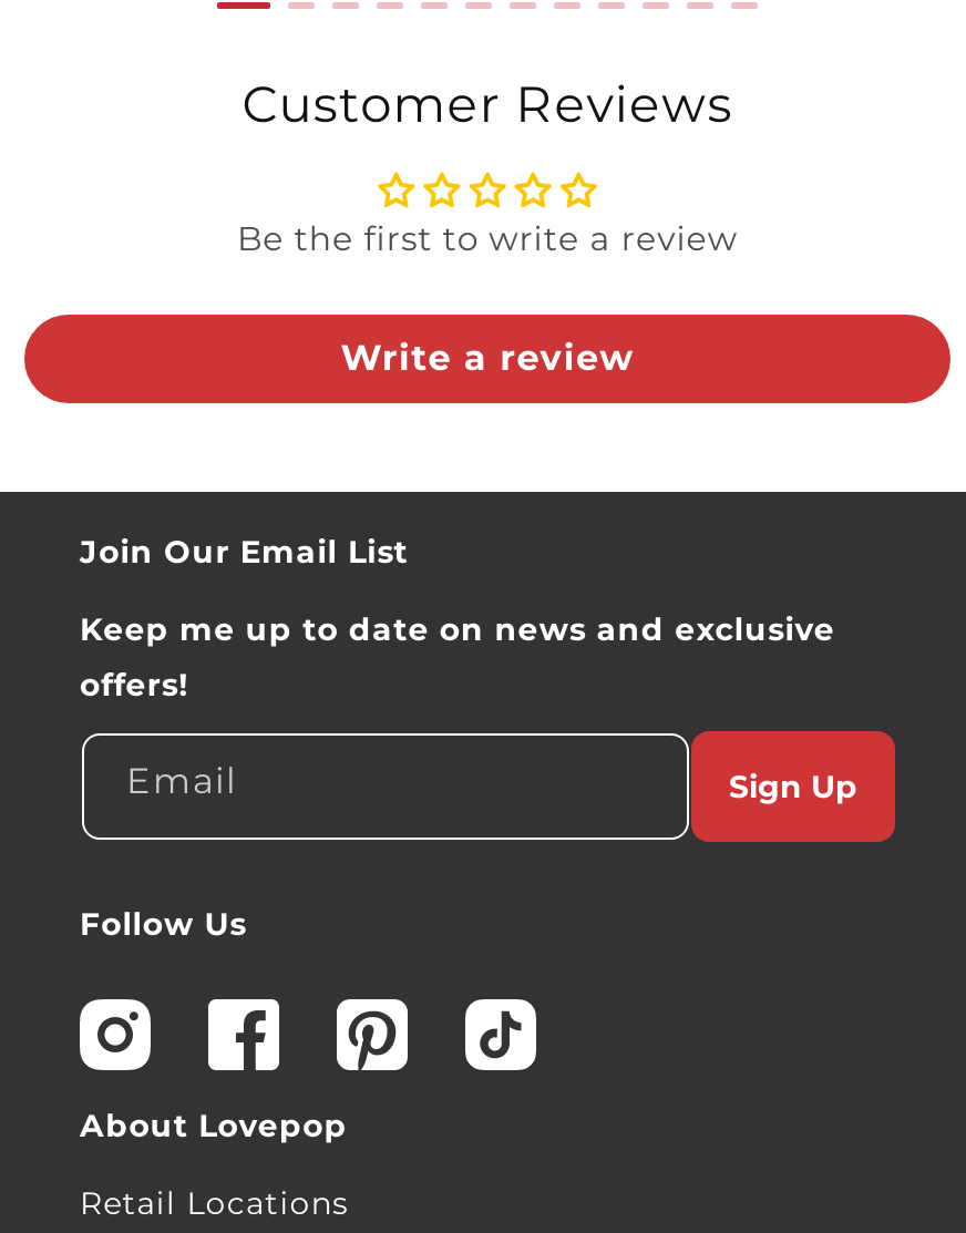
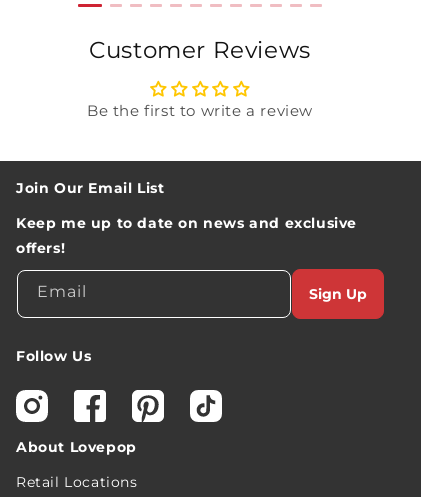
- Write a review
